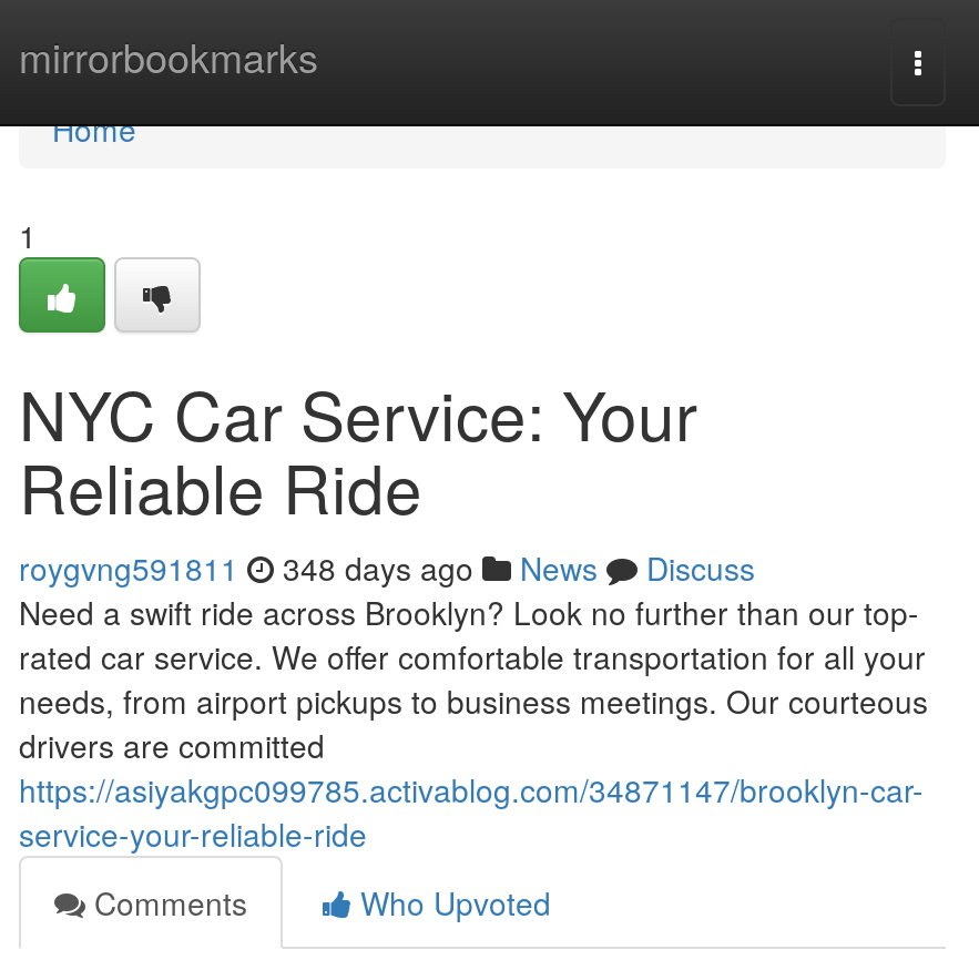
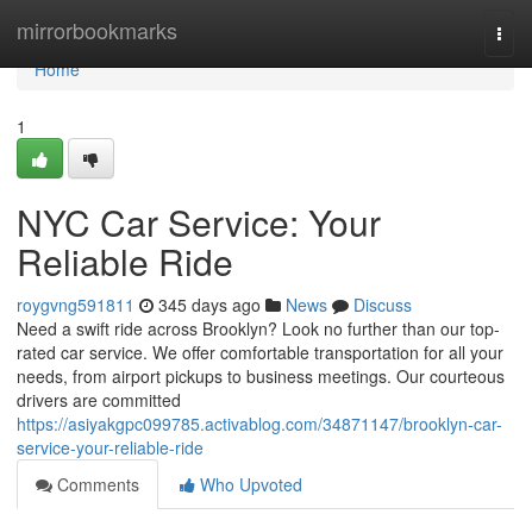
- roygvng591811 348 days ago News Discuss
+ roygvng591811 345 days ago News Discuss
